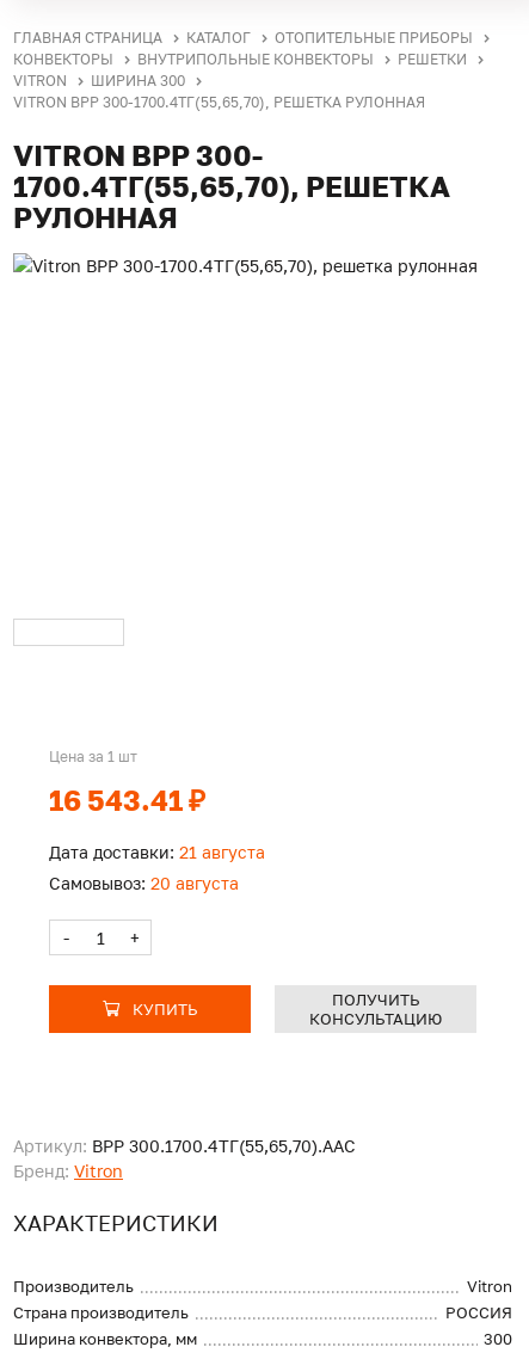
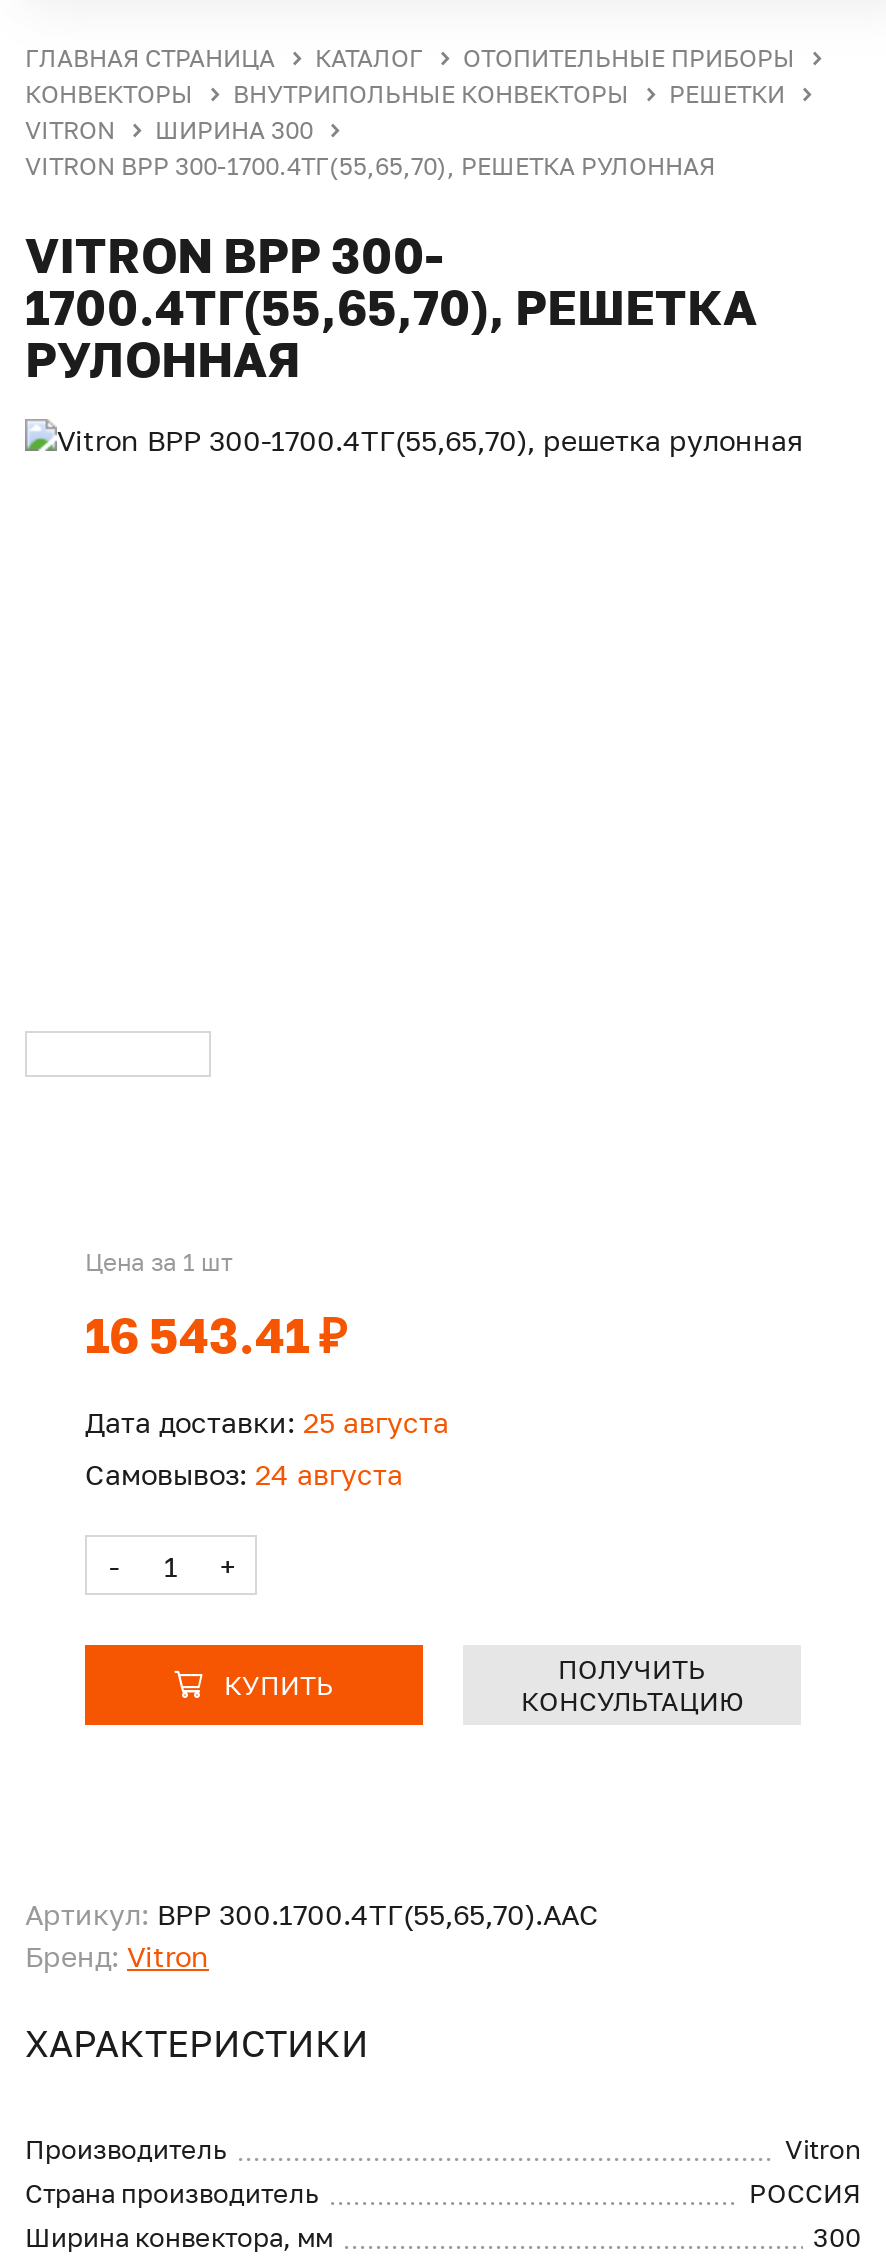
- Дата доставки: 21 августа
+ Дата доставки: 25 августа

- Самовывоз: 20 августа
+ Самовывоз: 24 августа
